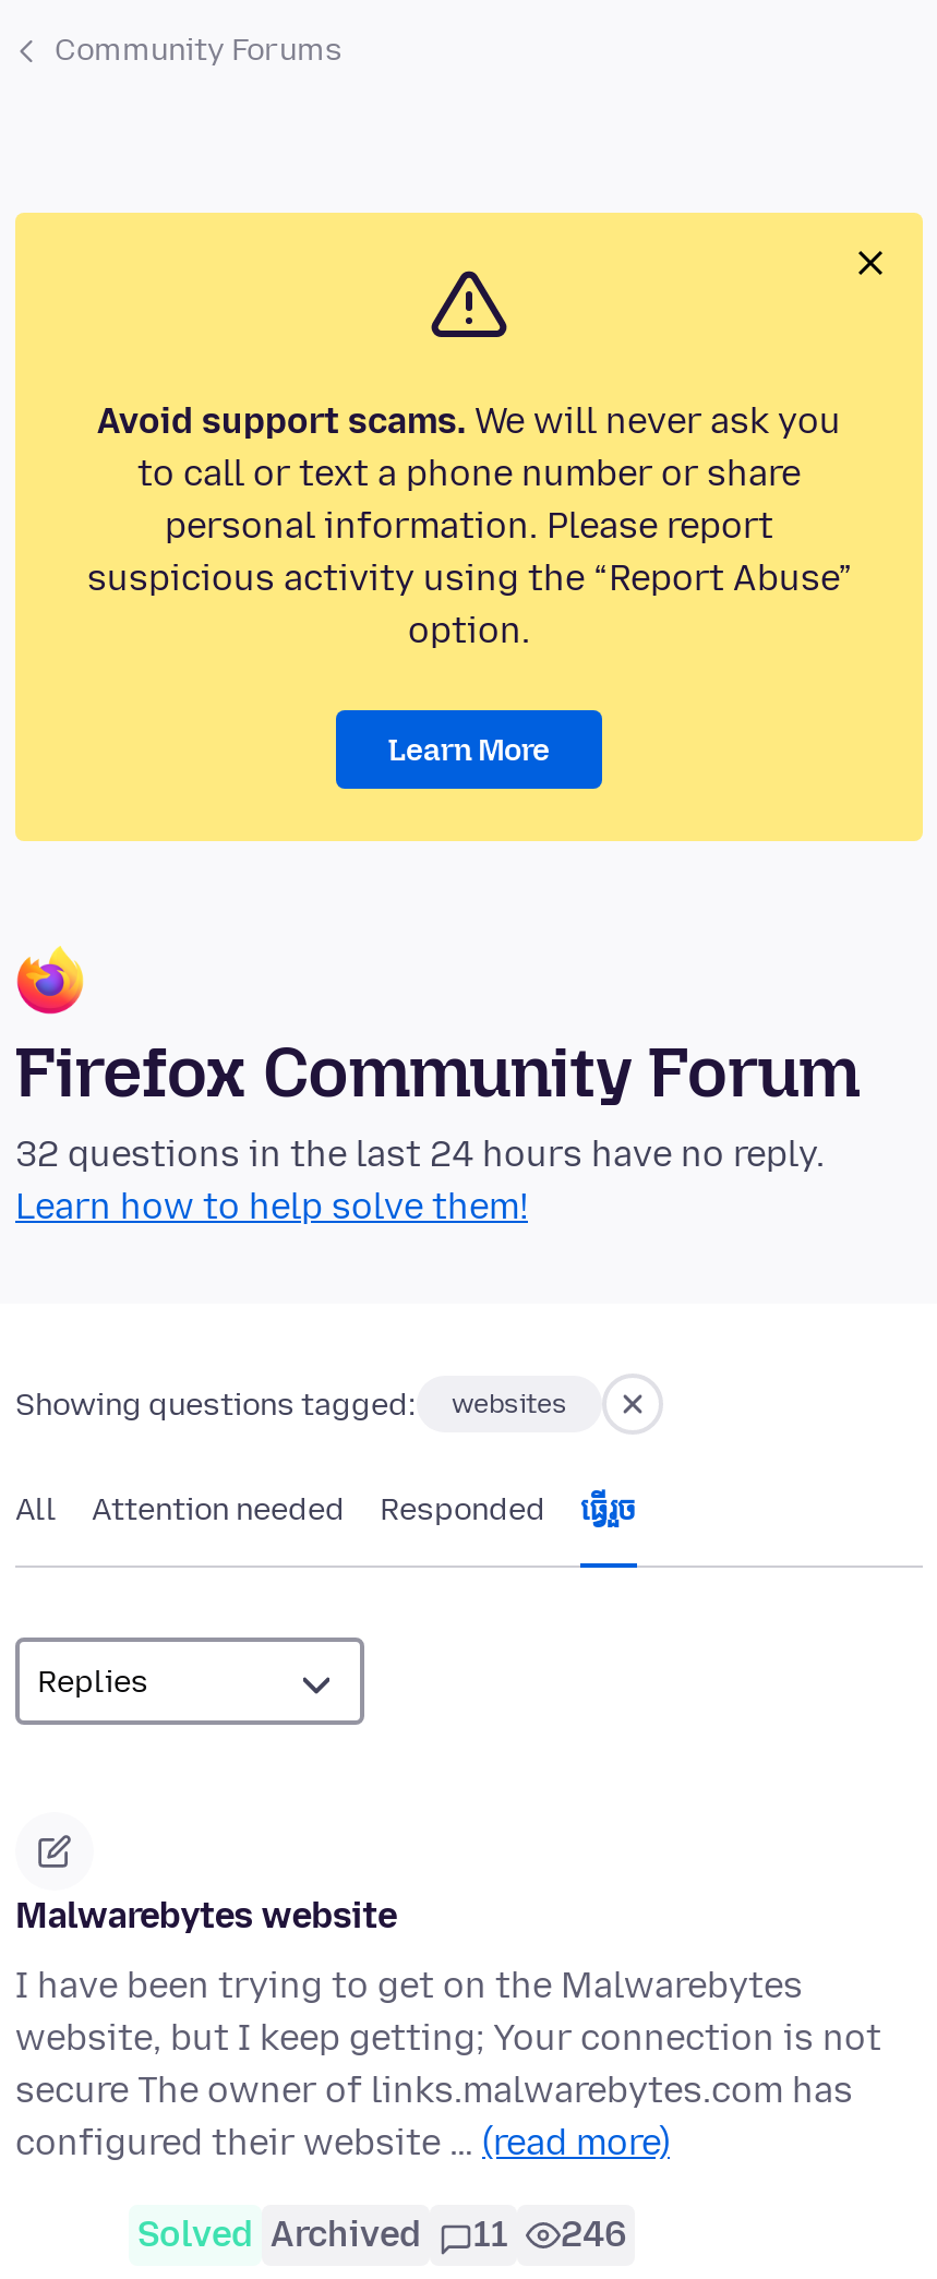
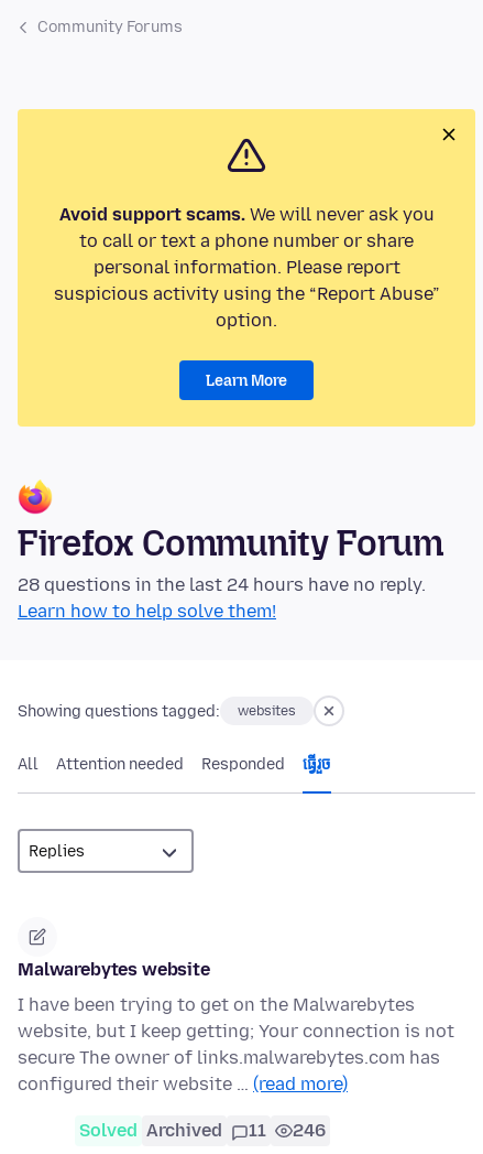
- 32 questions in the last 24 hours have no reply.
+ 28 questions in the last 24 hours have no reply.
